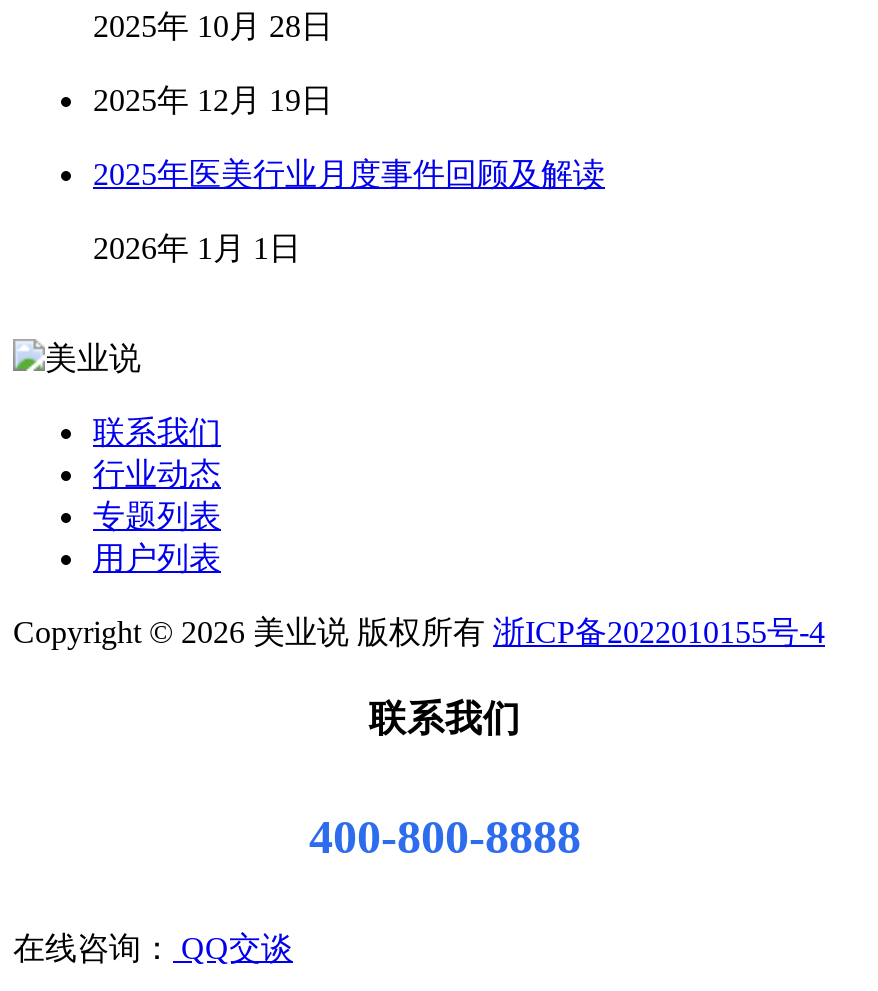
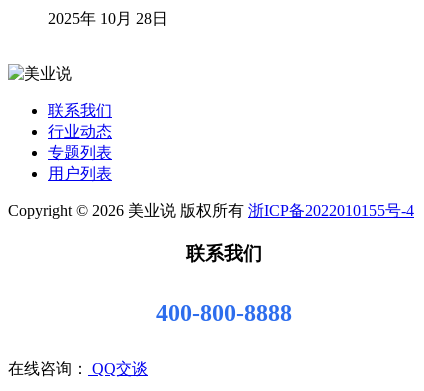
- 2025年 12月 19日
- 2025年医美行业月度事件回顾及解读
- 2026年 1月 1日
